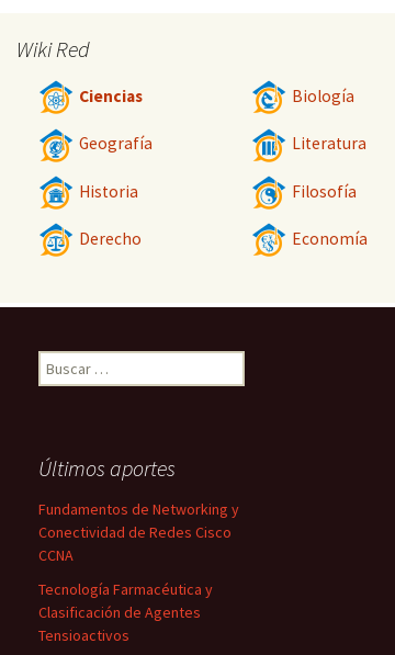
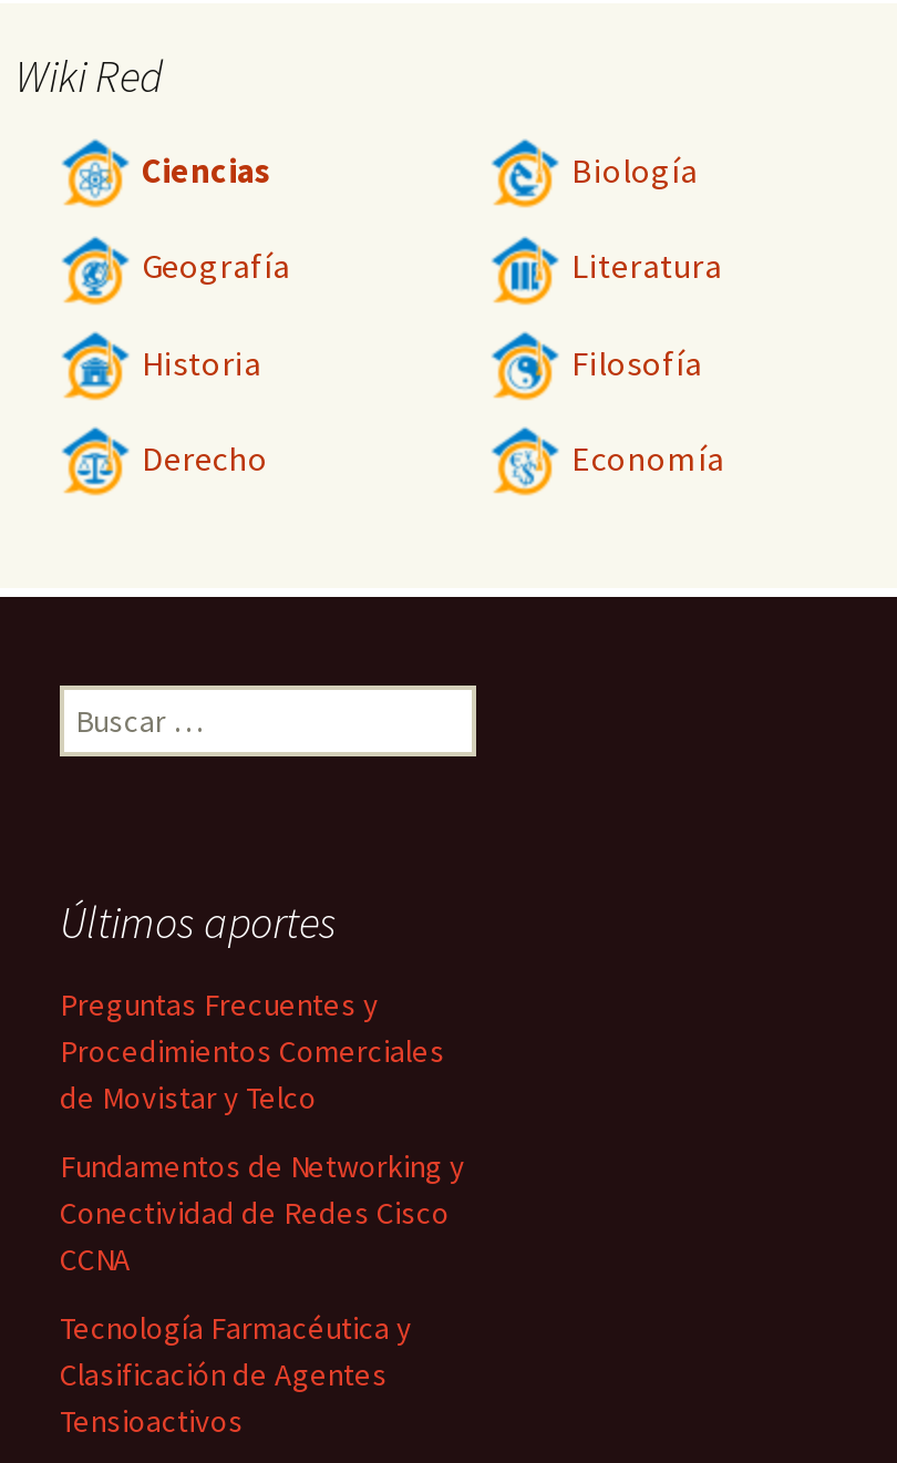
+ Preguntas Frecuentes y
+ Procedimientos Comerciales
+ de Movistar y Telco
